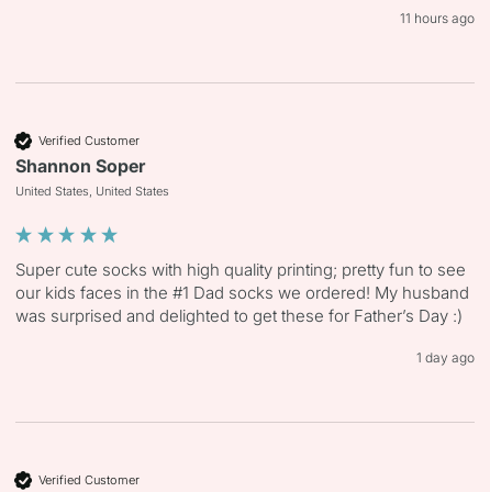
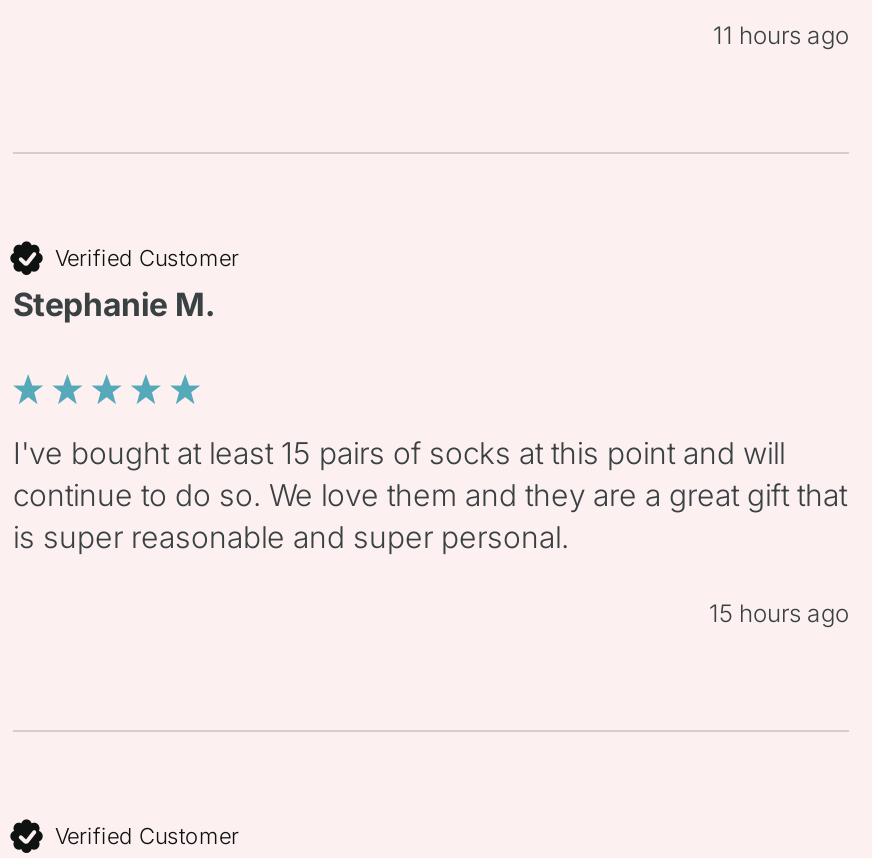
- Shannon Soper
- United States, United States
+ Stephanie M.

- Super cute socks with high quality printing; pretty fun to see
- our kids faces in the #1 Dad socks we ordered! My husband
- was surprised and delighted to get these for Father’s Day :)
+ I've bought at least 15 pairs of socks at this point and will
+ continue to do so. We love them and they are a great gift that
+ is super reasonable and super personal.

- 1 day ago
+ 15 hours ago
